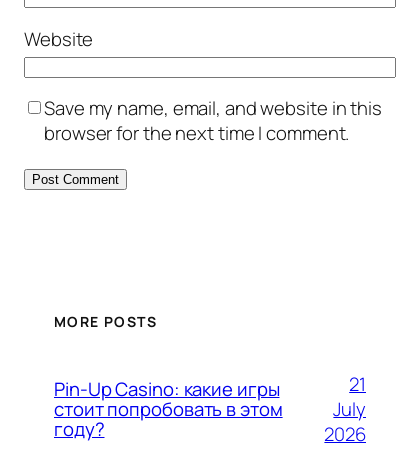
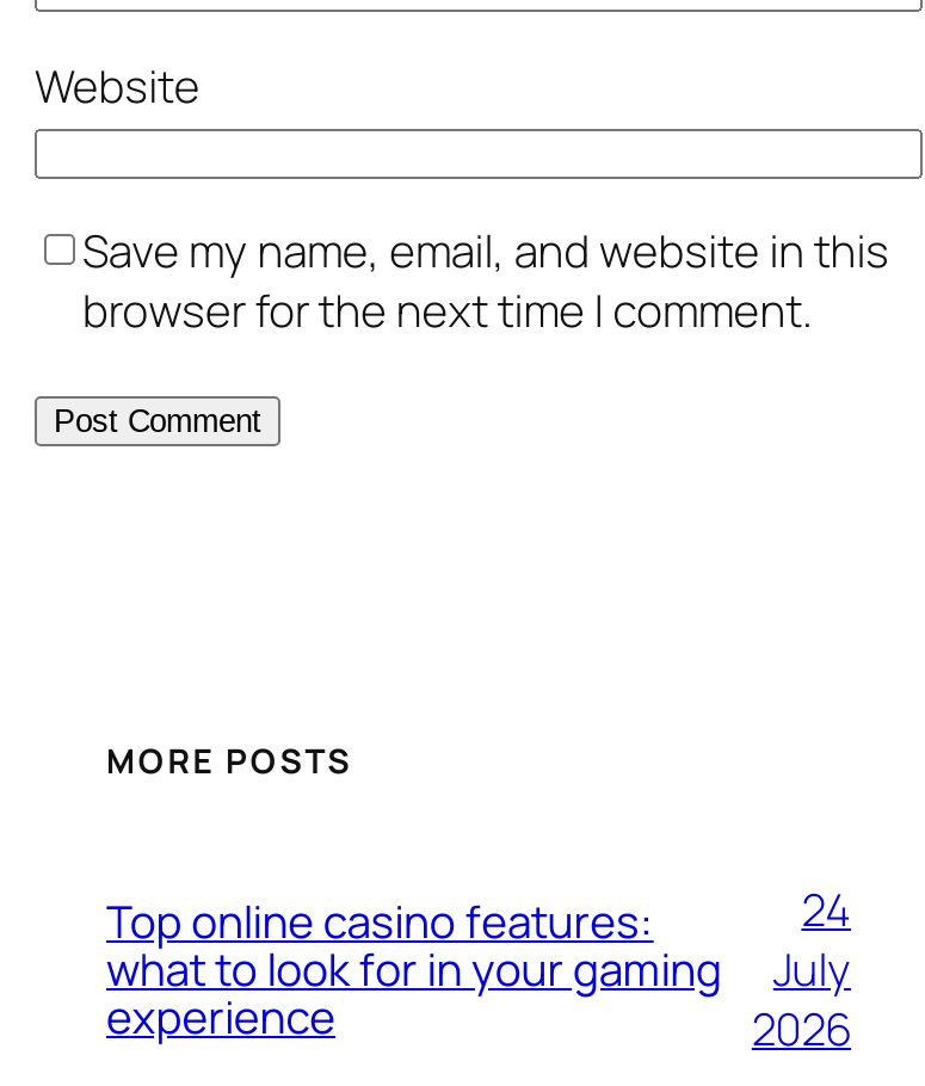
- Pin-Up Casino: какие игры
- стоит попробовать в этом
- году?
+ Top online casino features:
+ what to look for in your gaming
+ experience

- 21
+ 24
